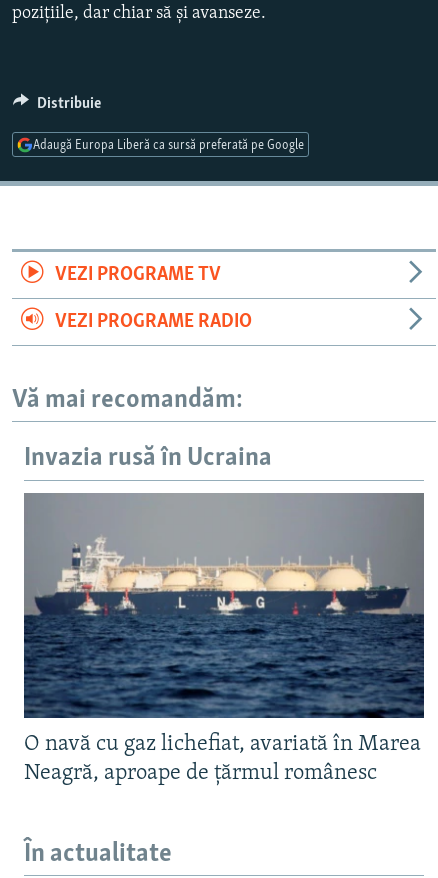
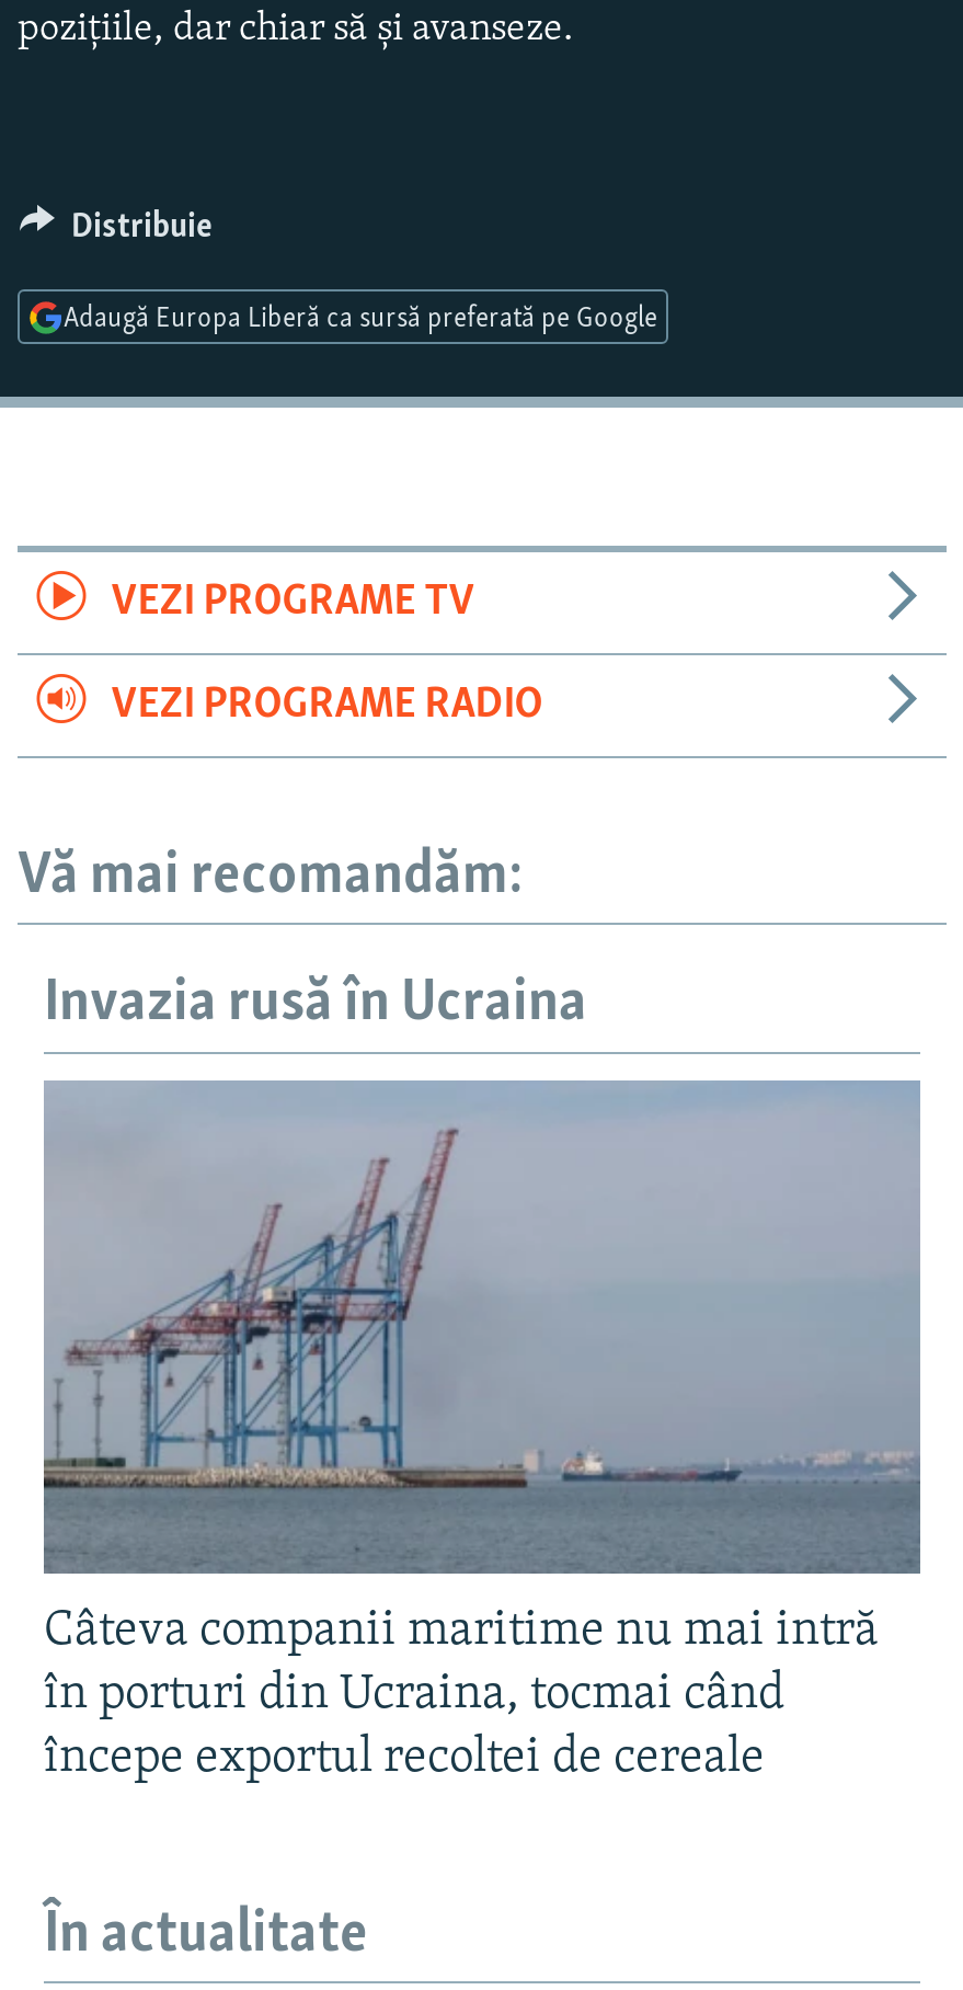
- [image]
- O navă cu gaz lichefiat, avariată în Marea
- Neagră, aproape de țărmul românesc
+ [image]
+ Câteva companii maritime nu mai intră
+ în porturi din Ucraina, tocmai când
+ începe exportul recoltei de cereale
